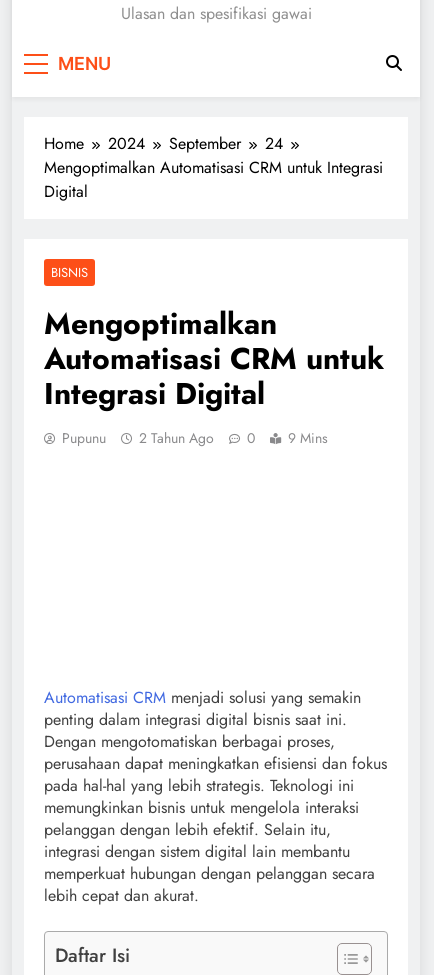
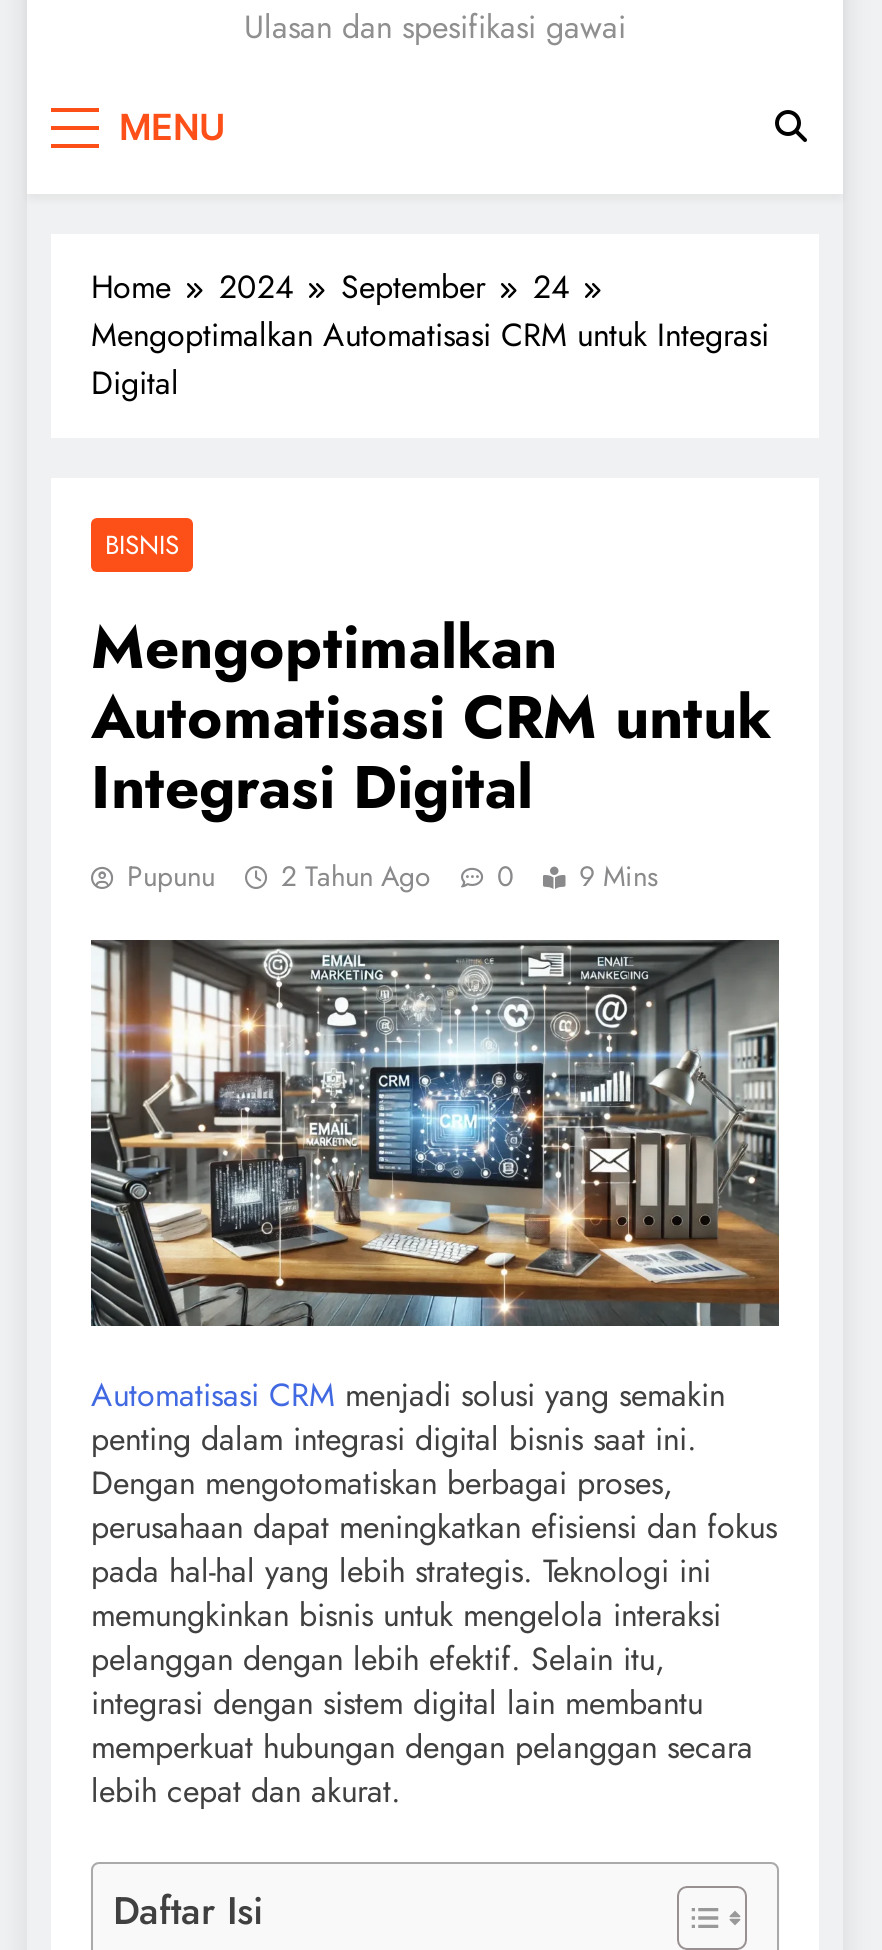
+ [image]
